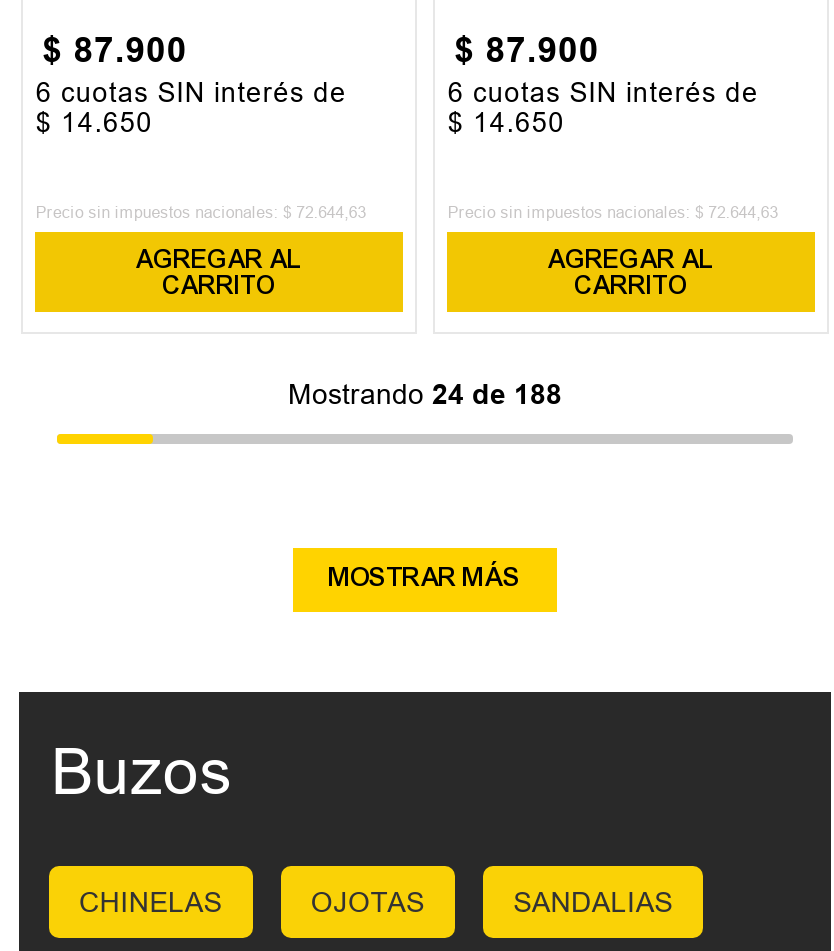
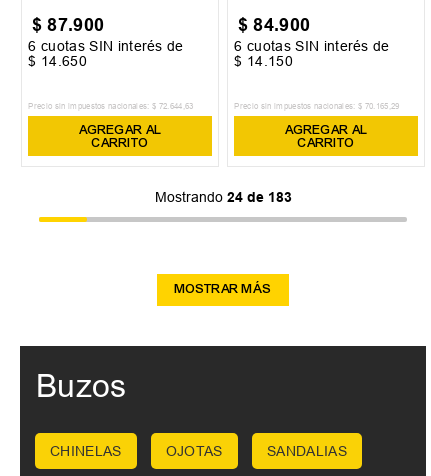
- $ 87.900
+ $ 84.900

- $ 14.650
+ $ 14.150

- Precio sin impuestos nacionales: $ 72.644,63
+ Precio sin impuestos nacionales: $ 70.165,29

- Mostrando 24 de 188
+ Mostrando 24 de 183
